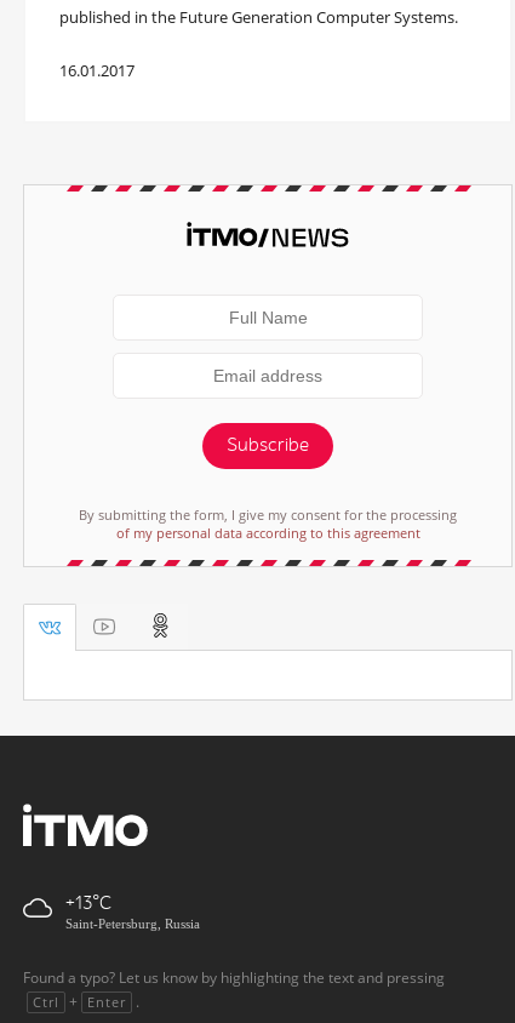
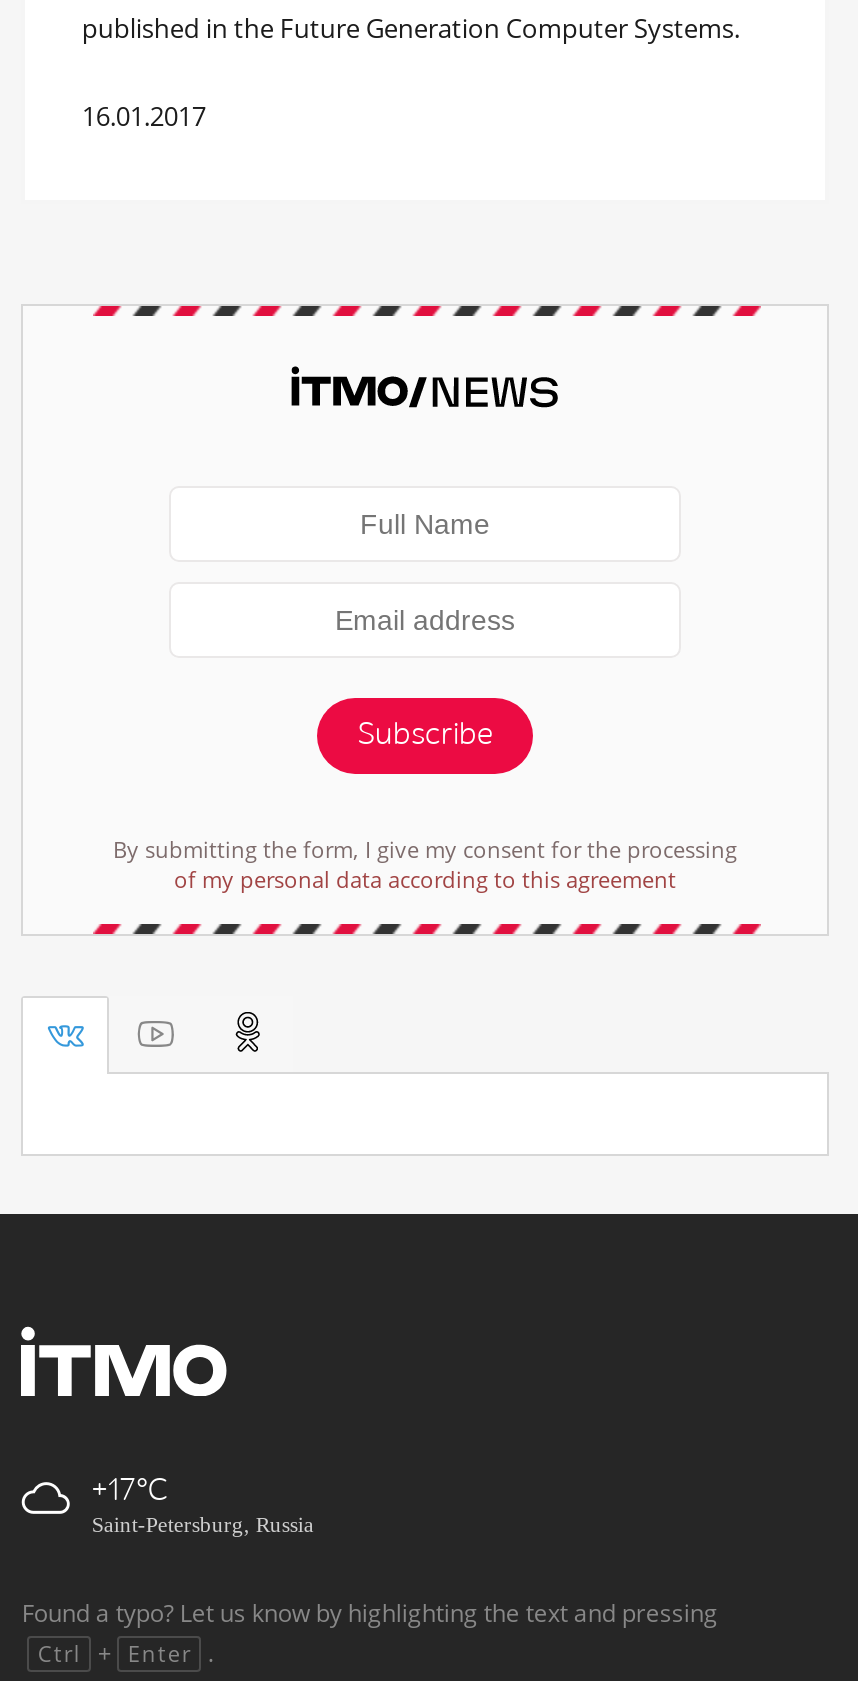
- +13
+ +17
